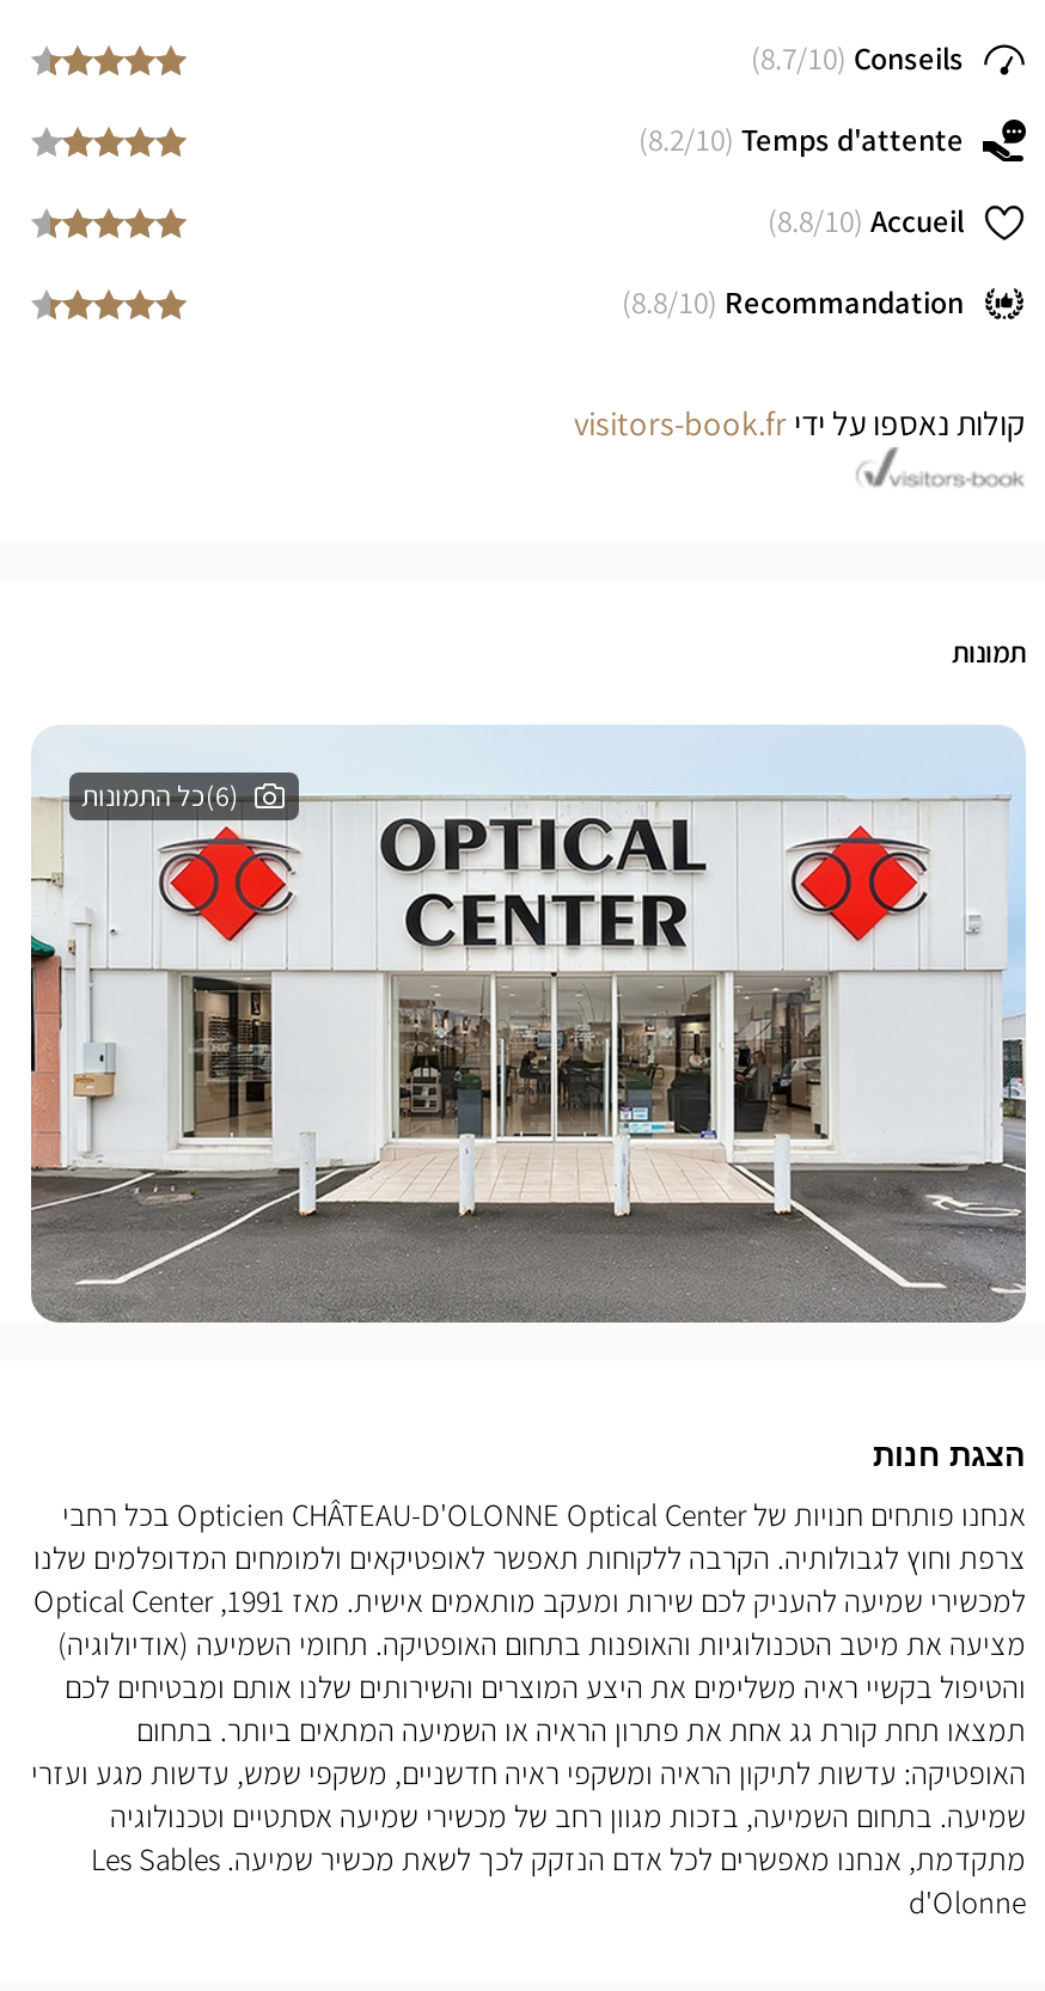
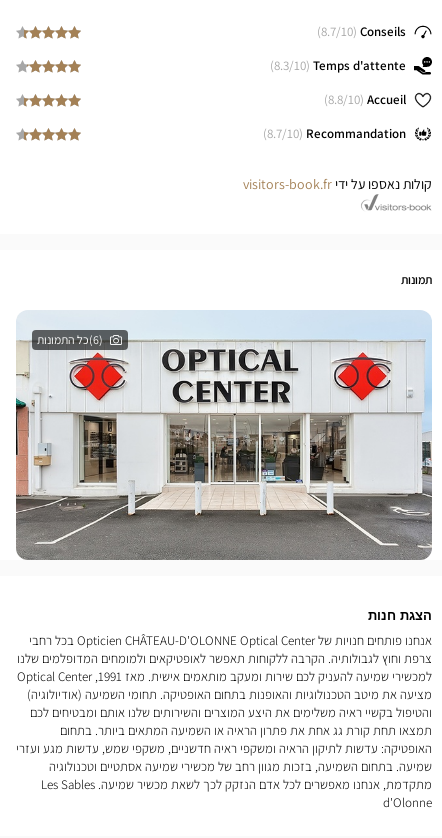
- 8.2/10)
+ 8.3/10)

- 8.8/10)
+ 8.7/10)
